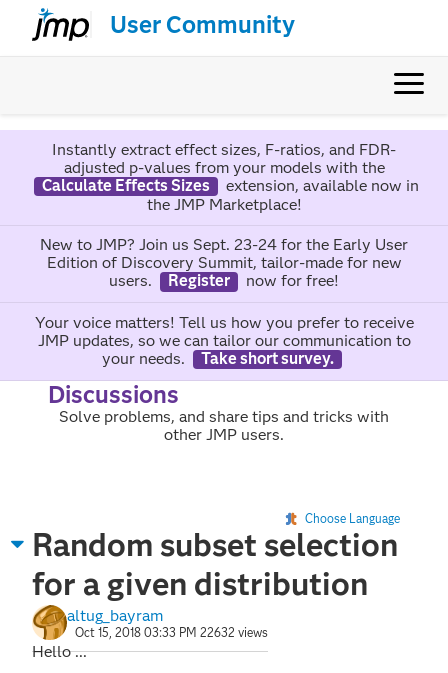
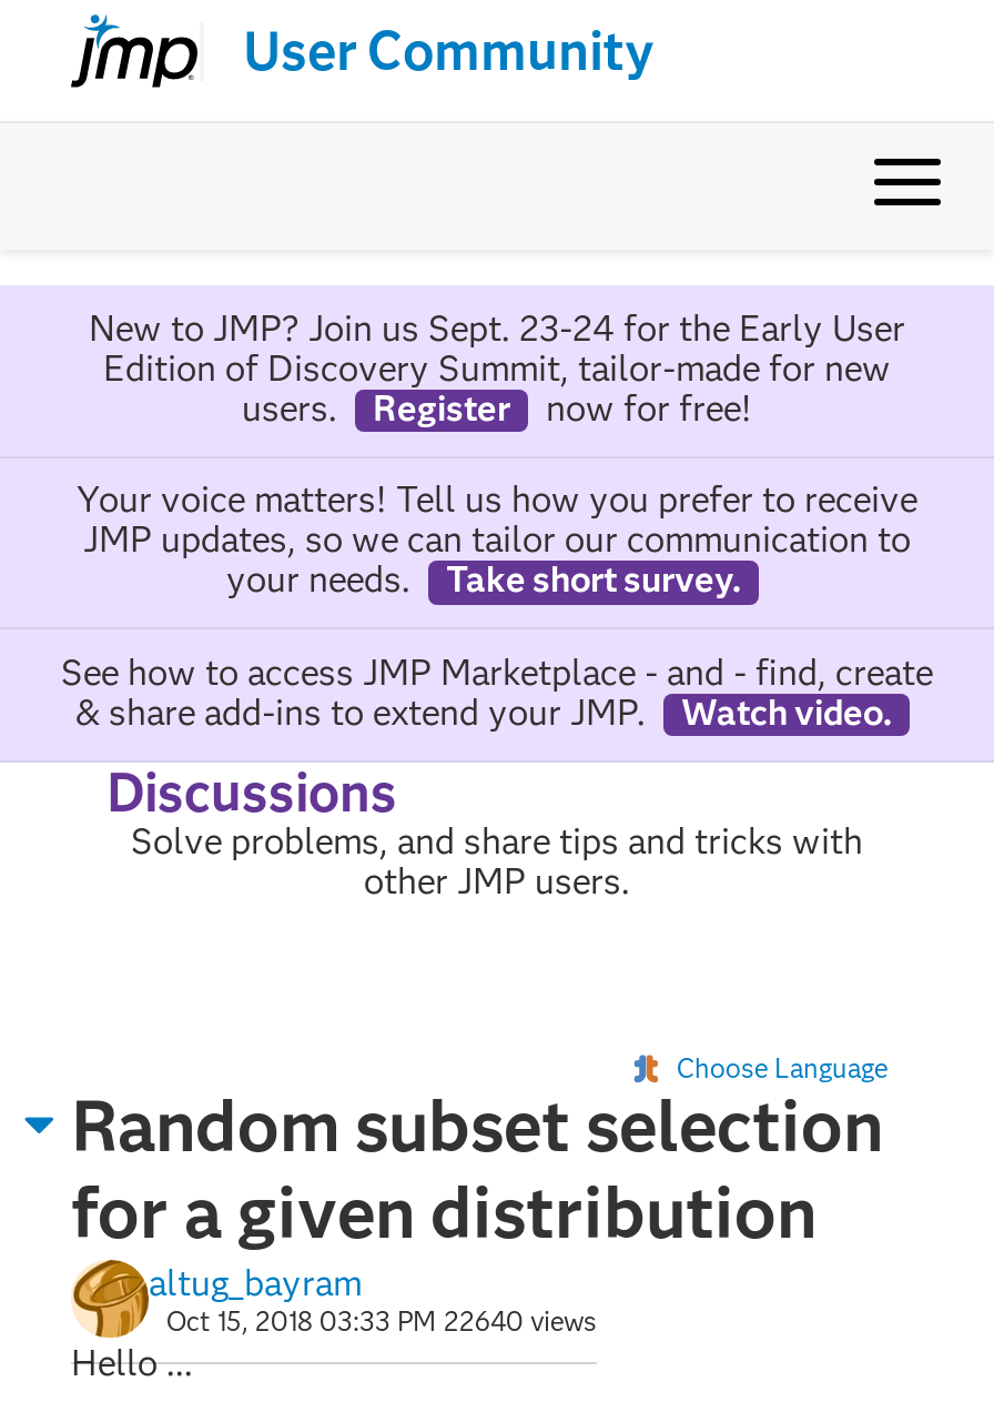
- Instantly extract effect sizes, F-ratios, and FDR-
- adjusted p-values from your models with the
- Calculate Effects Sizes
- extension, available now in
- the JMP Marketplace!

moved up: New to JMP? Join us Sept. 23-24 for the Early User | Edition of Discovery Summit, tailor-made for new | users. | ... | your needs. | Take short survey.

+ See how to access JMP Marketplace - and - find, create
+ & share add-ins to extend your JMP.
+ Watch video.

- Oct 15, 2018 03:33 PM 22632 views
+ Oct 15, 2018 03:33 PM 22640 views
